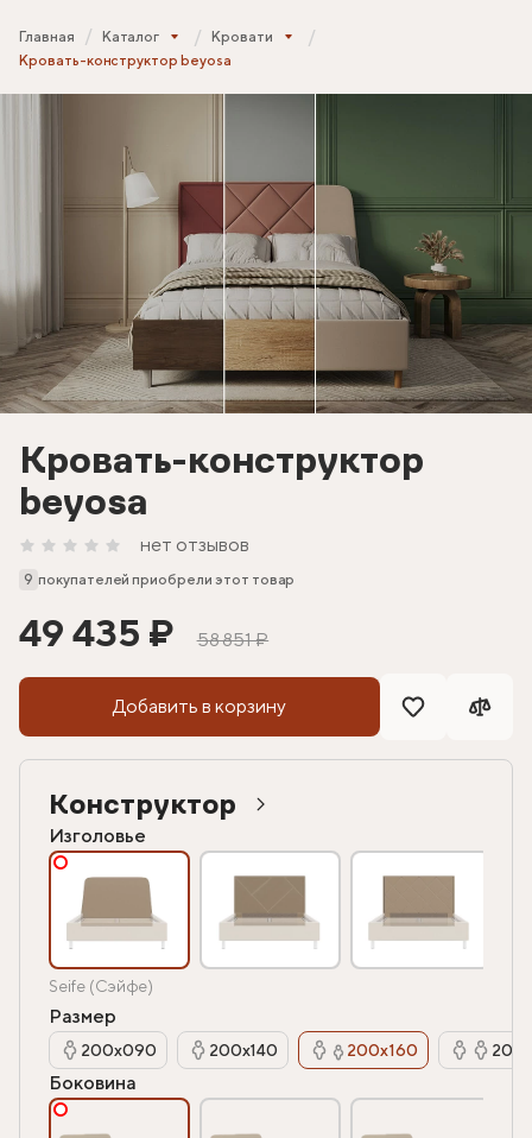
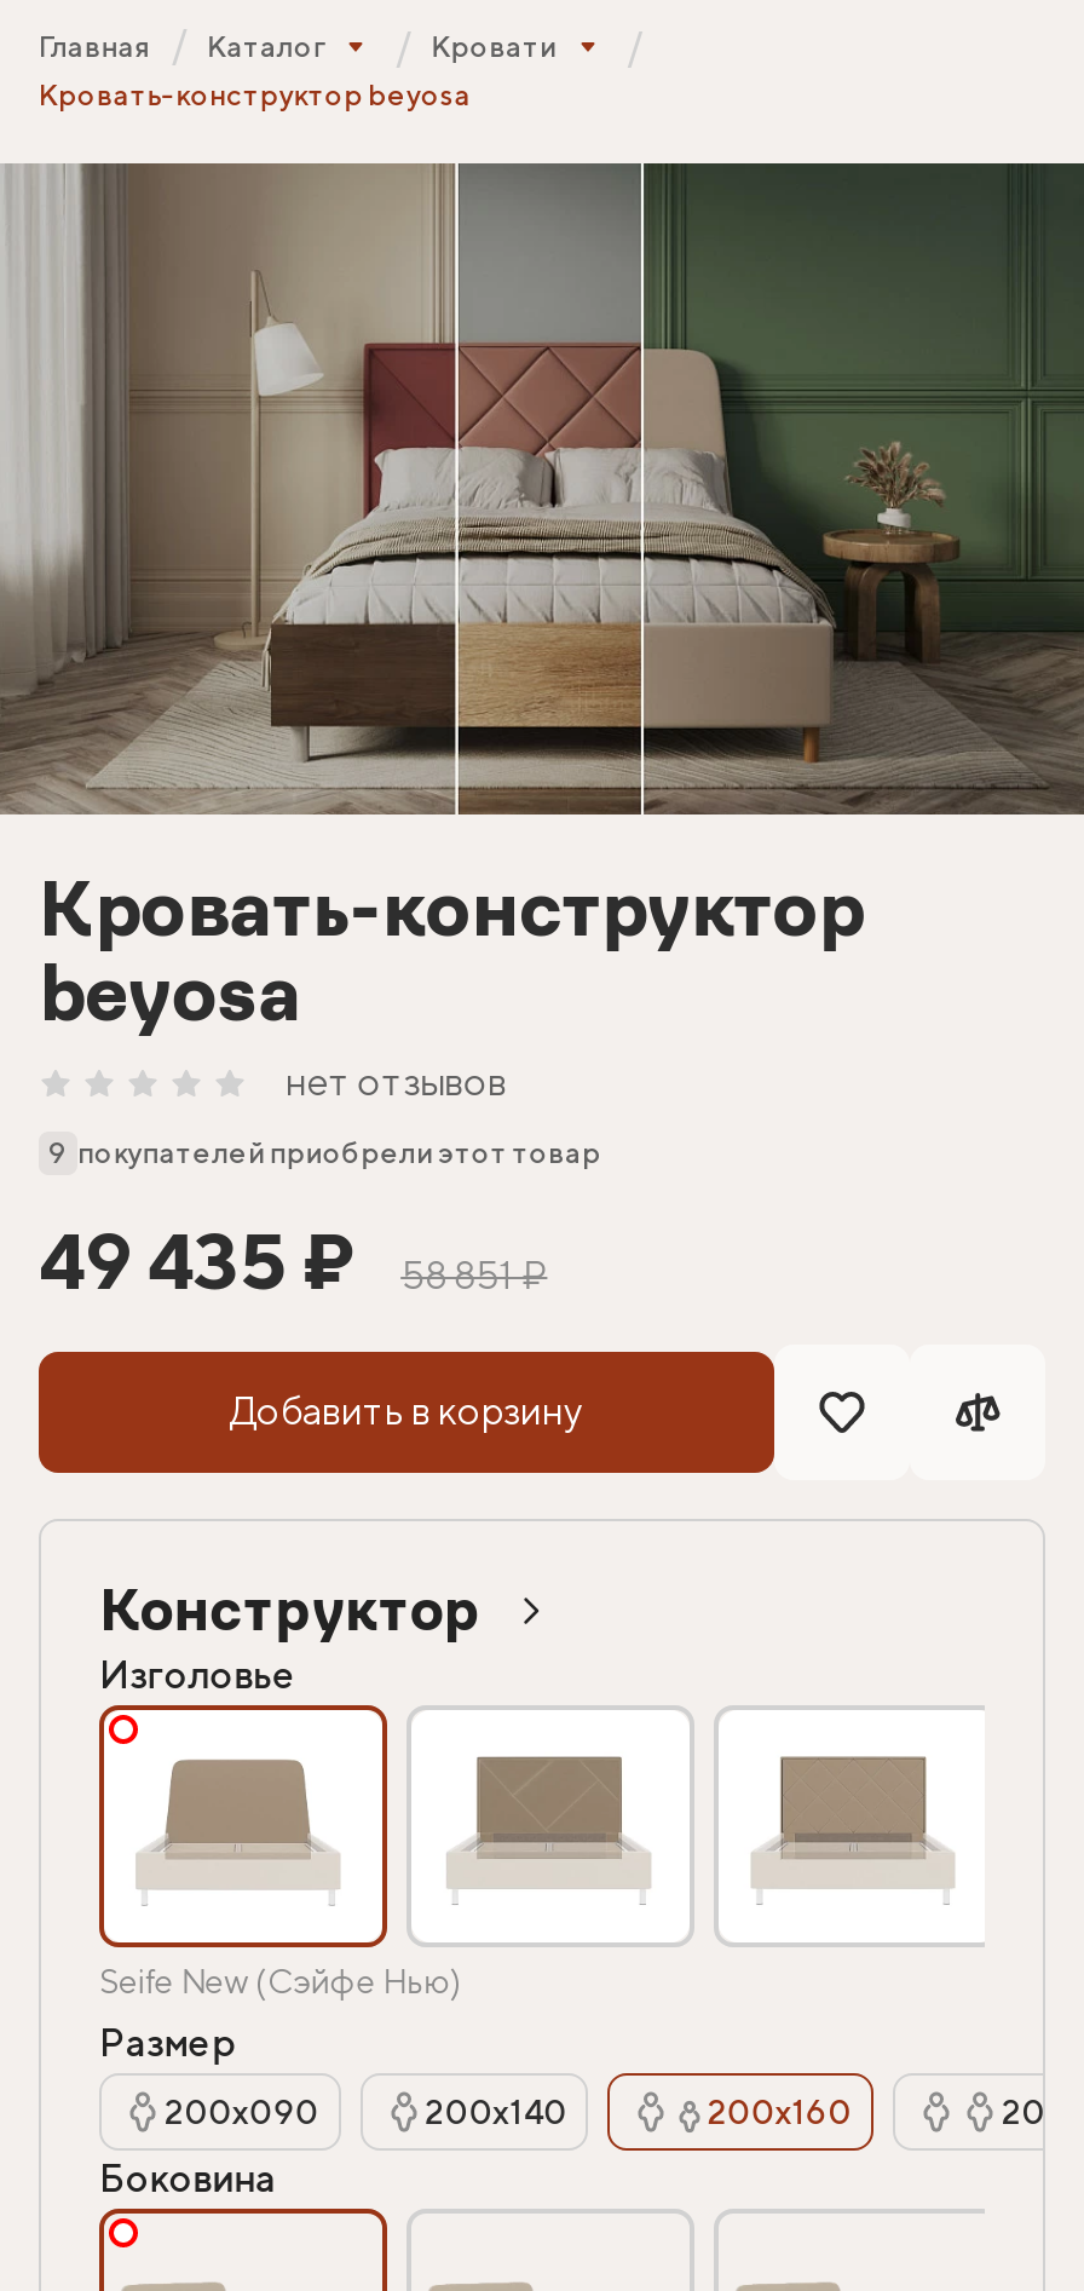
- Seife (Сэйфе)
+ Seife New (Сэйфе Нью)
